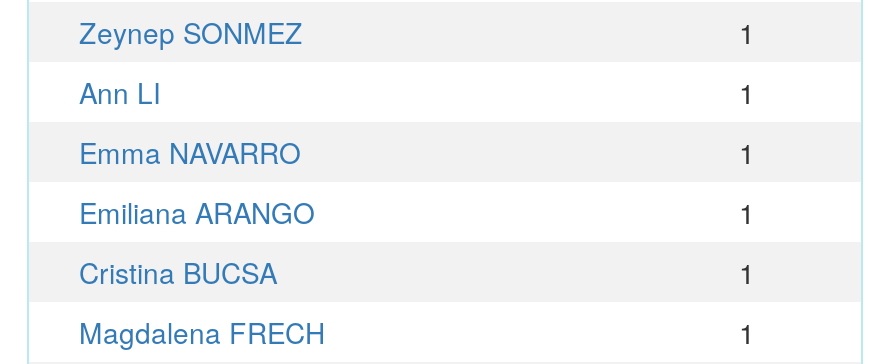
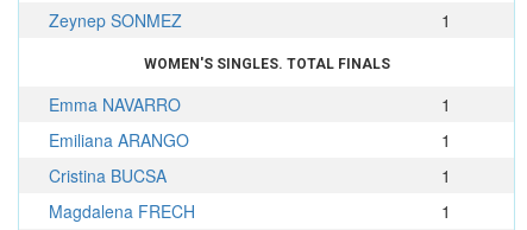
- Ann LI
- 1
+ WOMEN'S SINGLES. TOTAL FINALS
